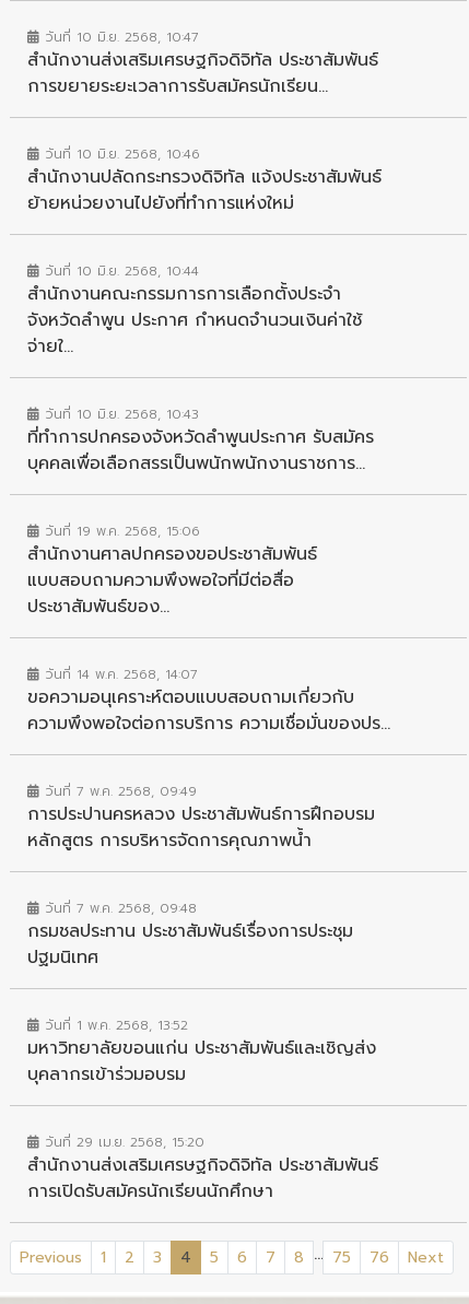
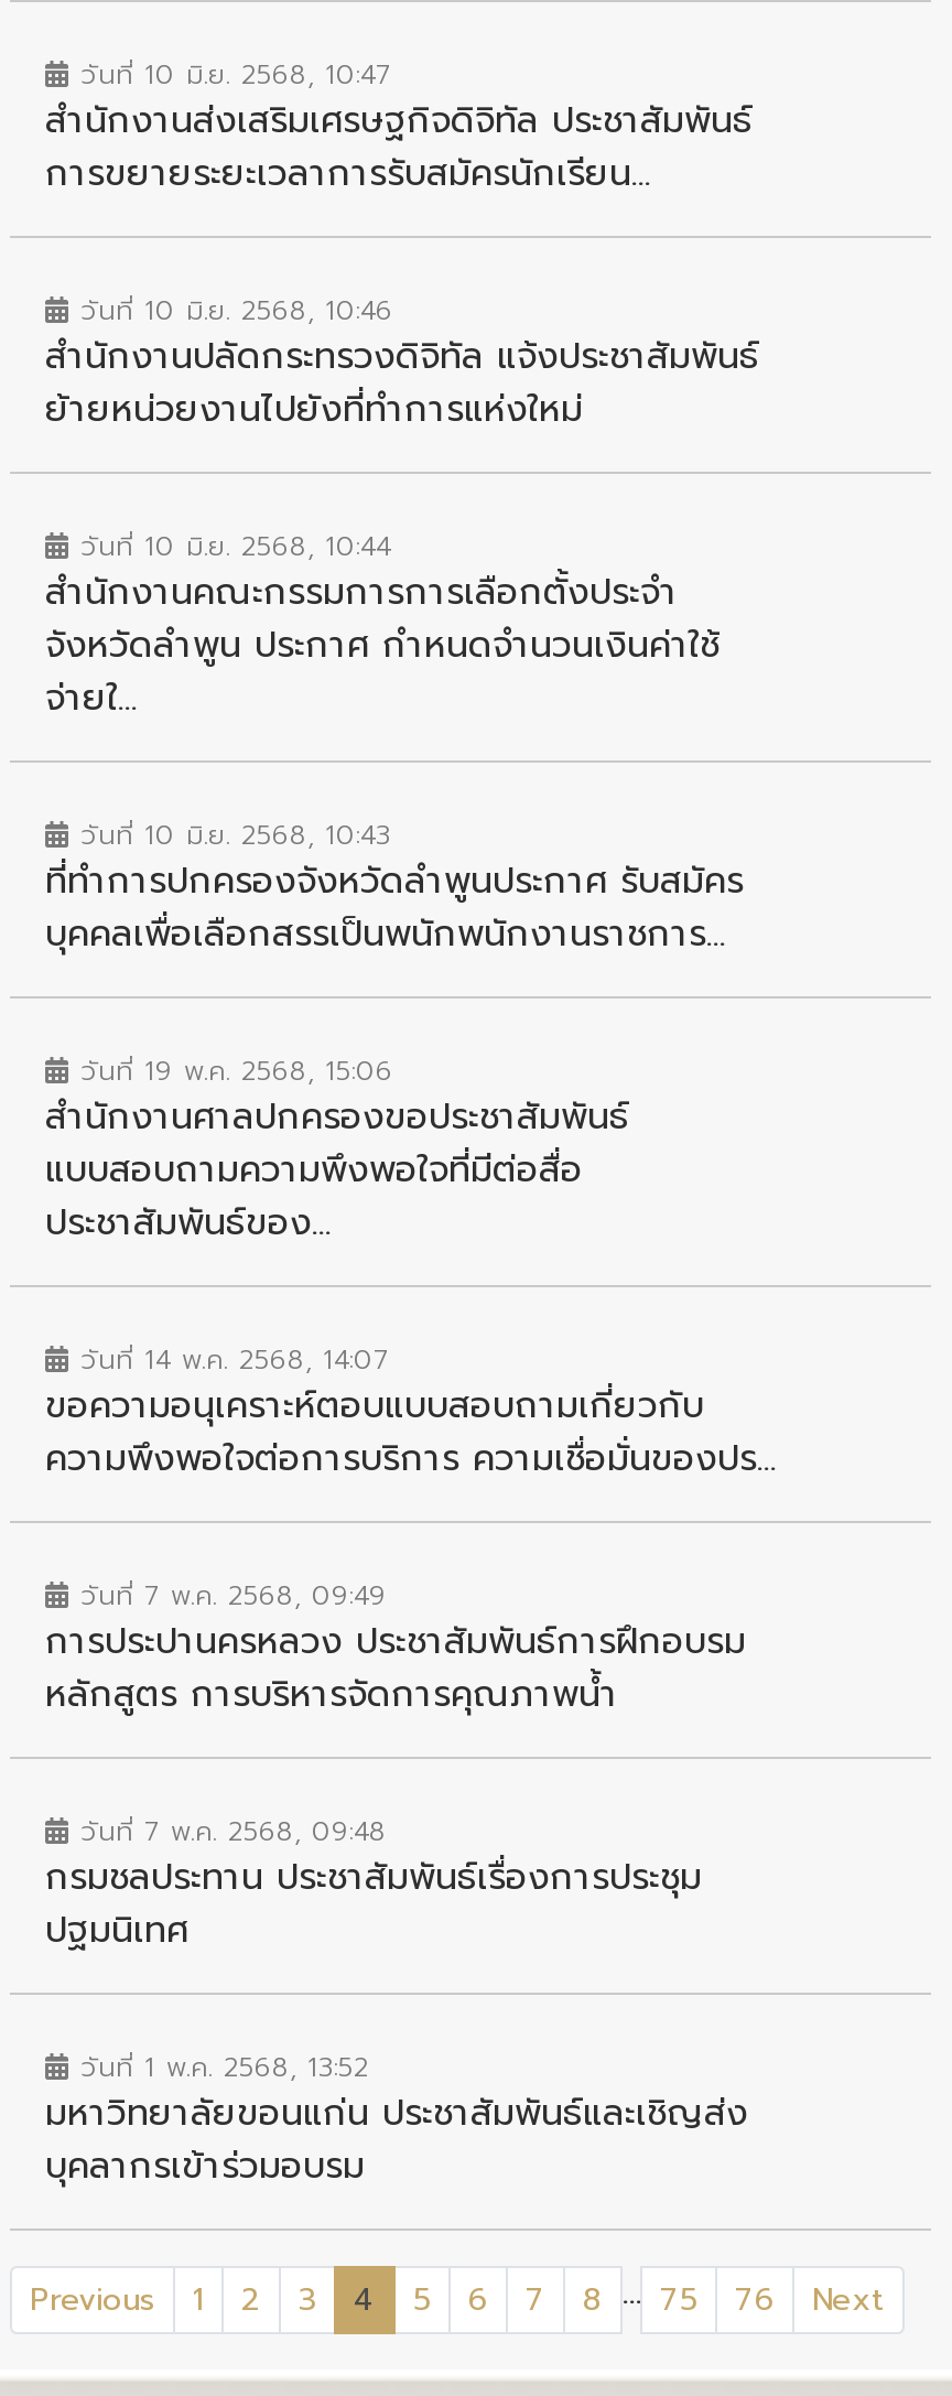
- วันที่ 29 เม.ย. 2568, 15:20
- สำนักงานส่งเสริมเศรษฐกิจดิจิทัล ประชาสัมพันธ์
- การเปิดรับสมัครนักเรียนนักศึกษา
